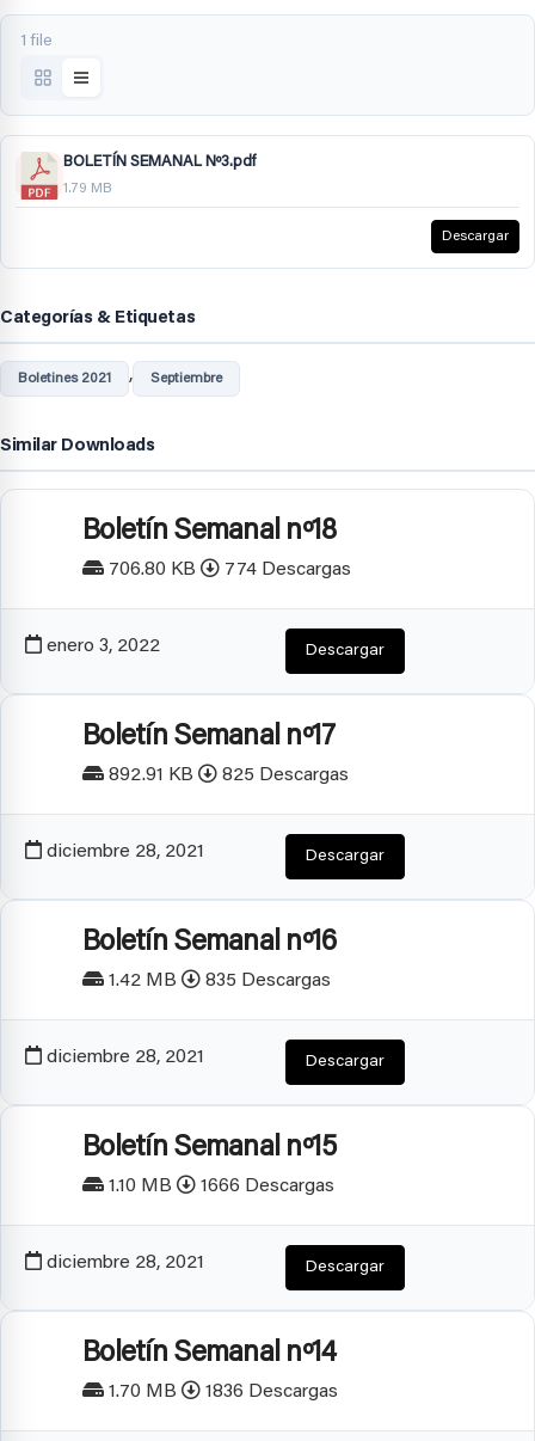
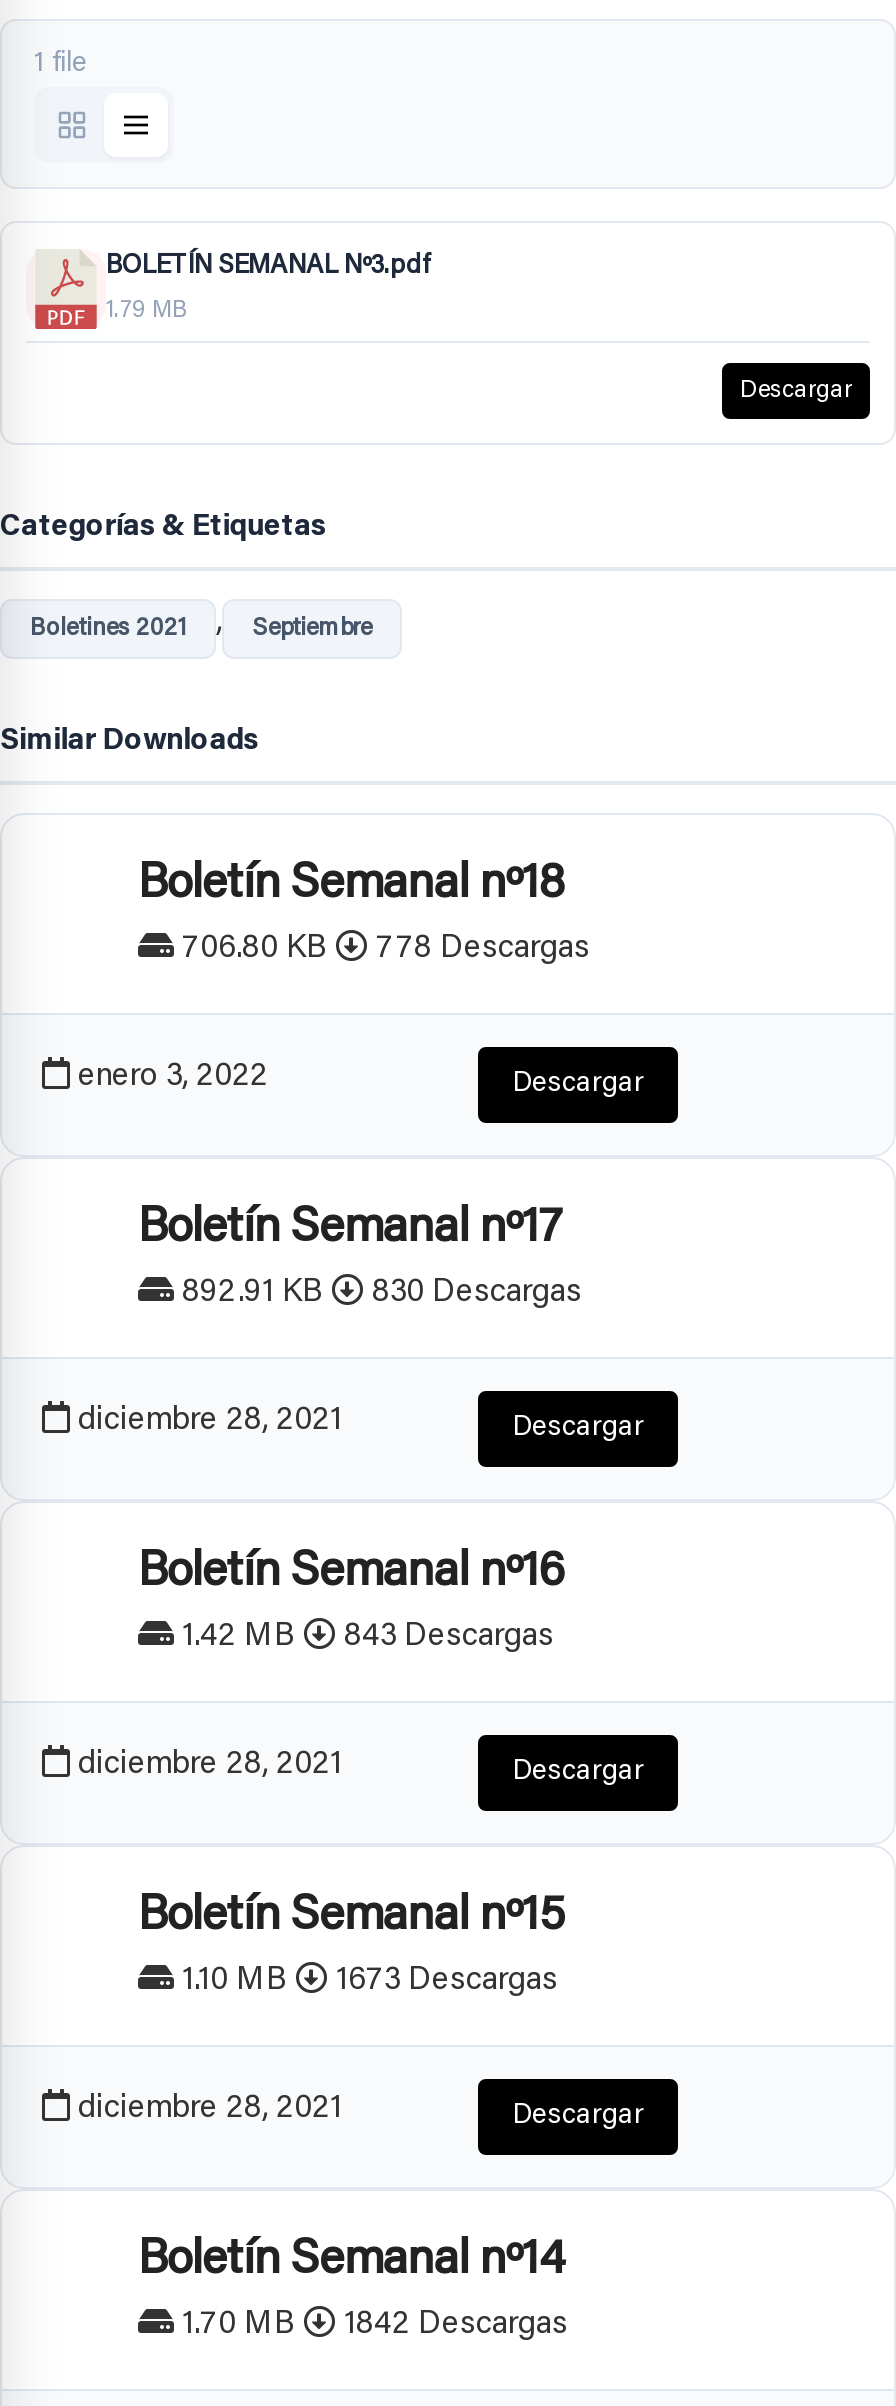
- 706.80 KB 774 Descargas
+ 706.80 KB 778 Descargas

- 892.91 KB 825 Descargas
+ 892.91 KB 830 Descargas

- 1.42 MB 835 Descargas
+ 1.42 MB 843 Descargas

- 1.10 MB 1666 Descargas
+ 1.10 MB 1673 Descargas

- 1.70 MB 1836 Descargas
+ 1.70 MB 1842 Descargas
